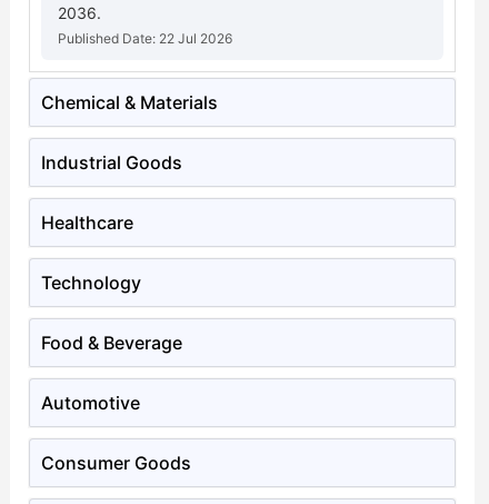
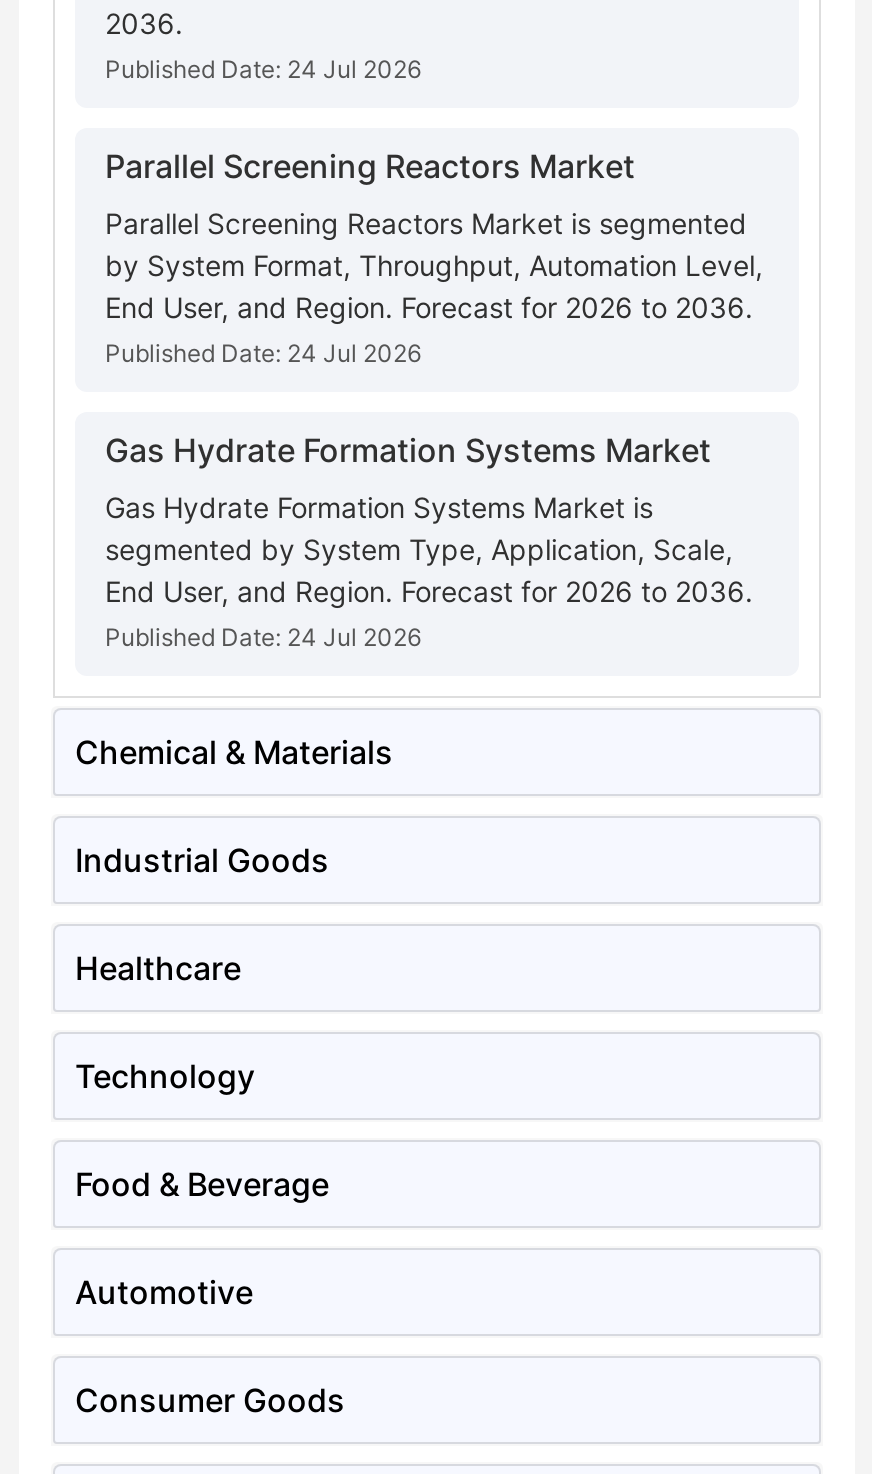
- Published Date: 22 Jul 2026
+ Published Date: 24 Jul 2026
+ Parallel Screening Reactors Market
+ Parallel Screening Reactors Market is segmented
+ by System Format, Throughput, Automation Level,
+ End User, and Region. Forecast for 2026 to 2036.
+ Published Date: 24 Jul 2026
+ Gas Hydrate Formation Systems Market
+ Gas Hydrate Formation Systems Market is
+ segmented by System Type, Application, Scale,
+ End User, and Region. Forecast for 2026 to 2036.
+ Published Date: 24 Jul 2026
